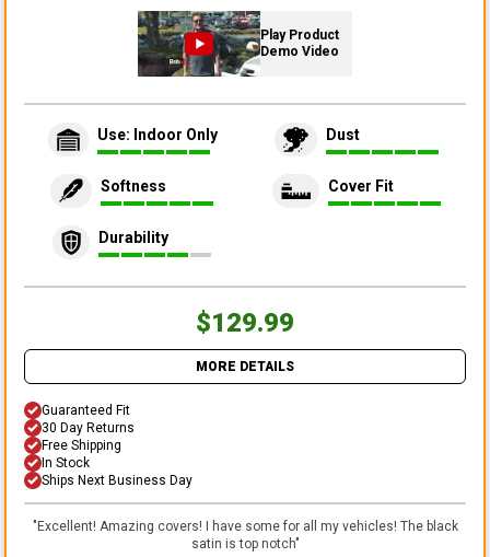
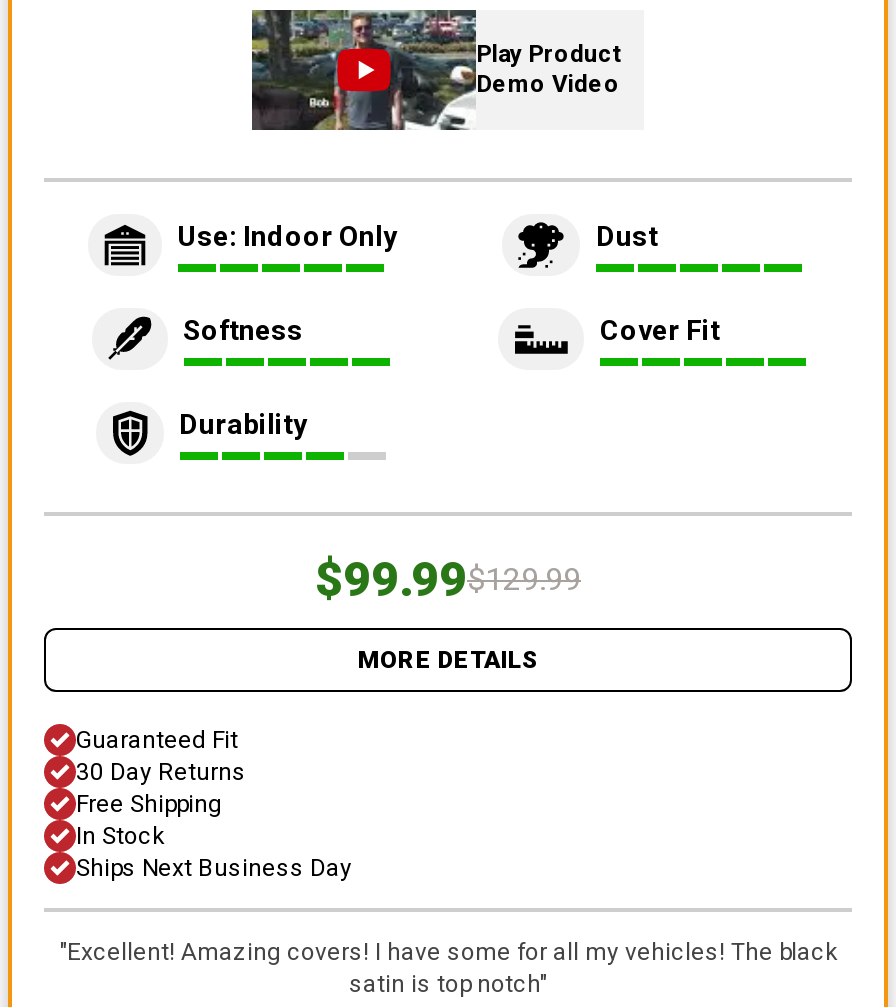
- $129.99
+ $99.99$129.99
